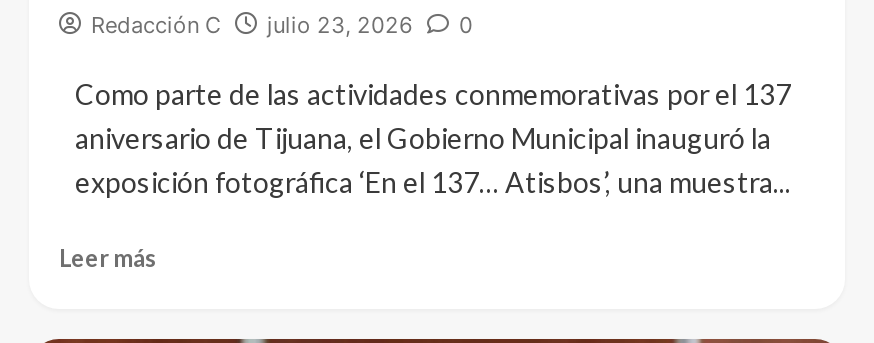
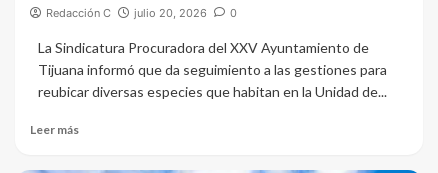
- Redacción C julio 23, 2026 0
+ Redacción C julio 20, 2026 0

- Como parte de las actividades conmemorativas por el 137
- aniversario de Tijuana, el Gobierno Municipal inauguró la
- exposición fotográfica ‘En el 137… Atisbos’, una muestra...
+ La Sindicatura Procuradora del XXV Ayuntamiento de
+ Tijuana informó que da seguimiento a las gestiones para
+ reubicar diversas especies que habitan en la Unidad de...
